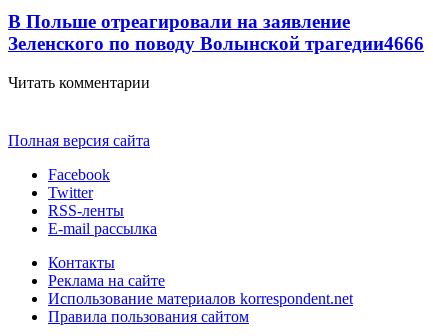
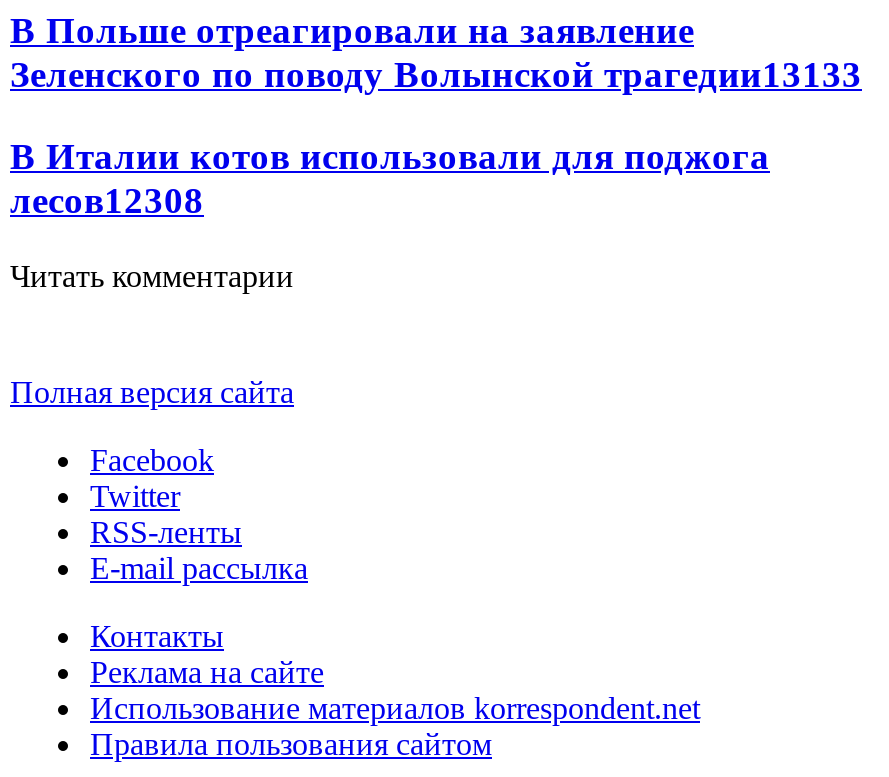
- Зеленского по поводу Волынской трагедии4666
+ Зеленского по поводу Волынской трагедии13133
+ В Италии котов использовали для поджога
+ лесов12308
